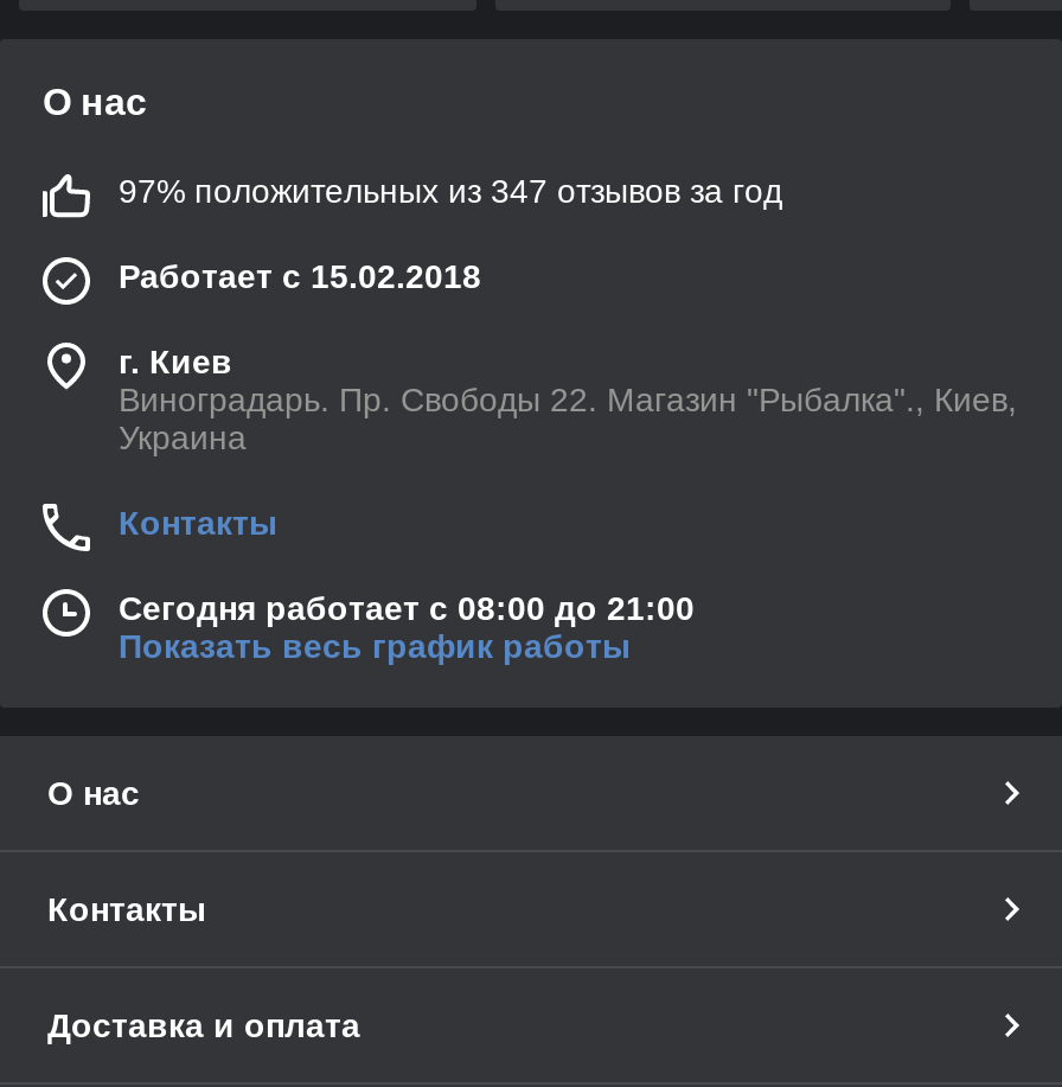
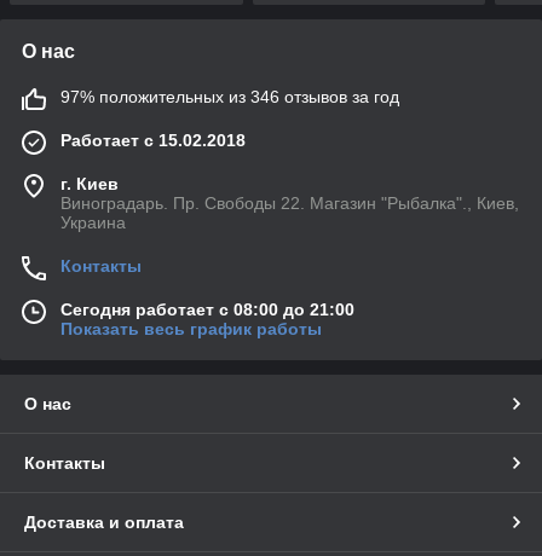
- 97% положительных из 347 отзывов за год
+ 97% положительных из 346 отзывов за год
